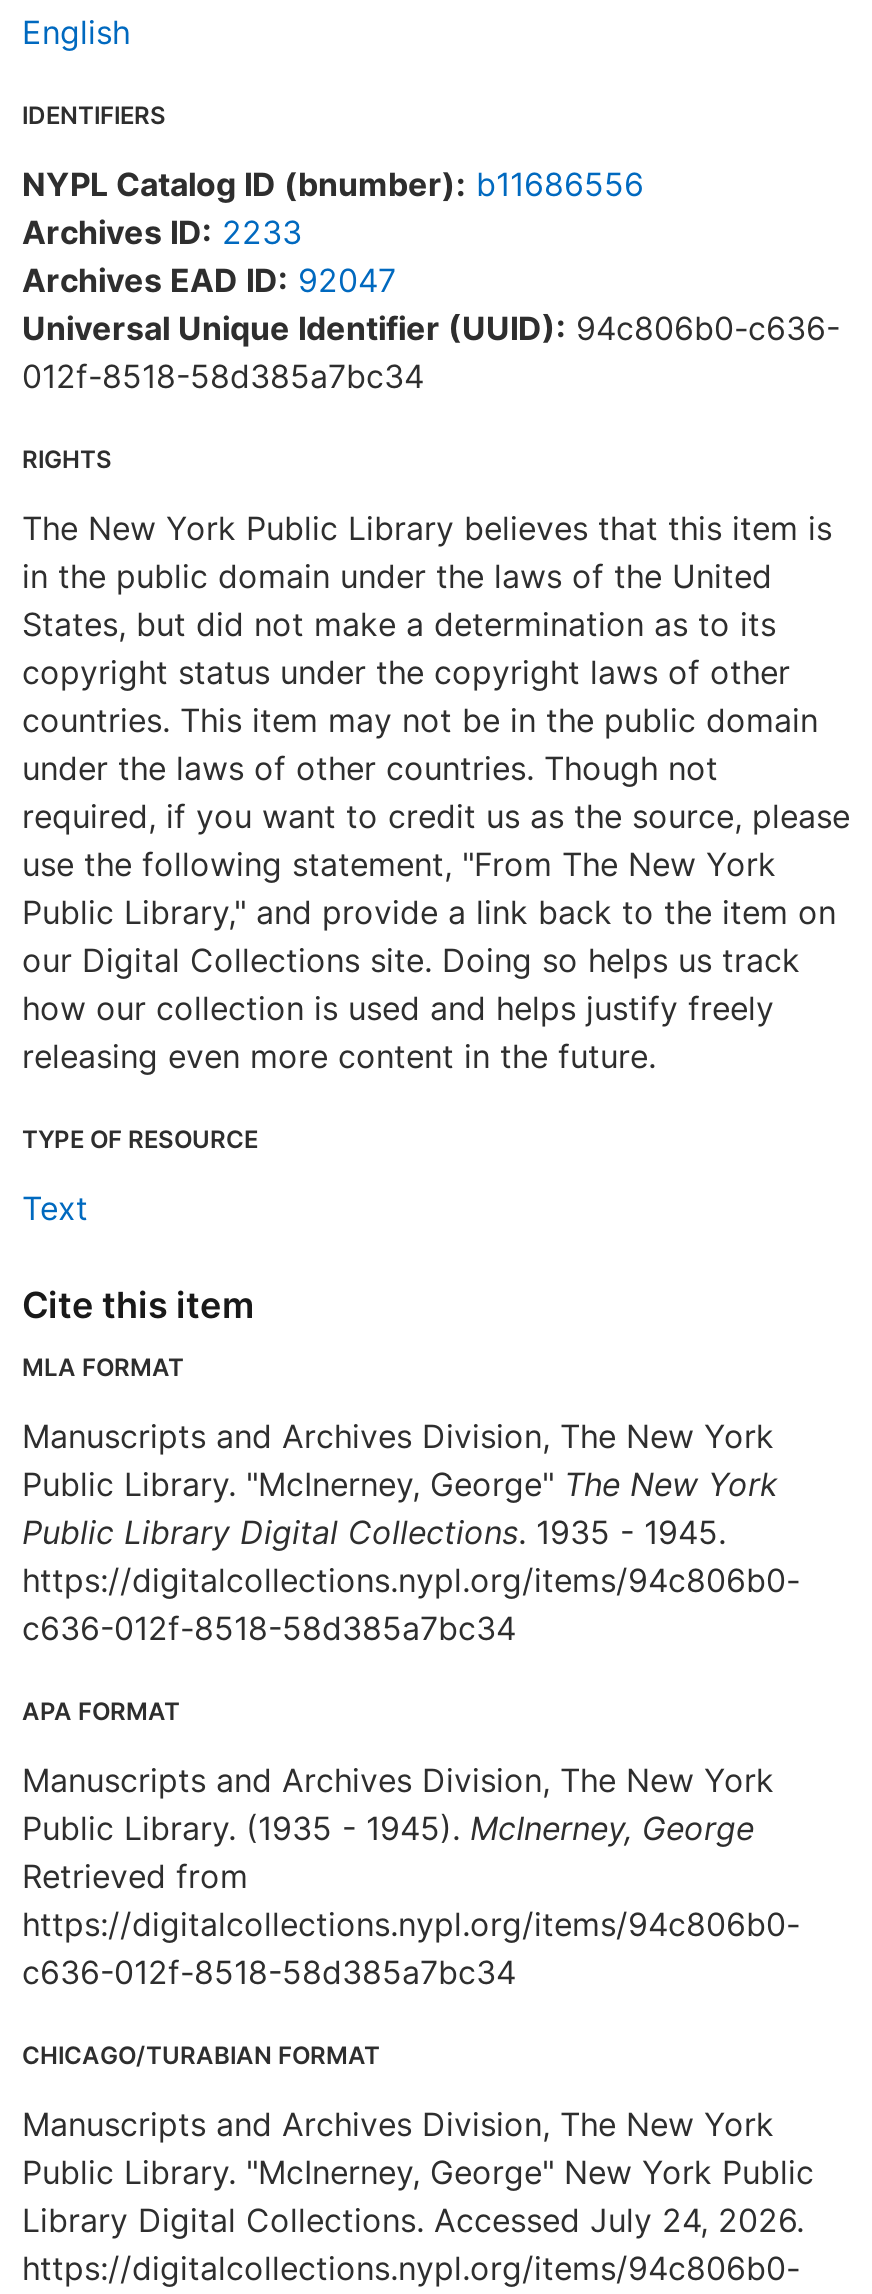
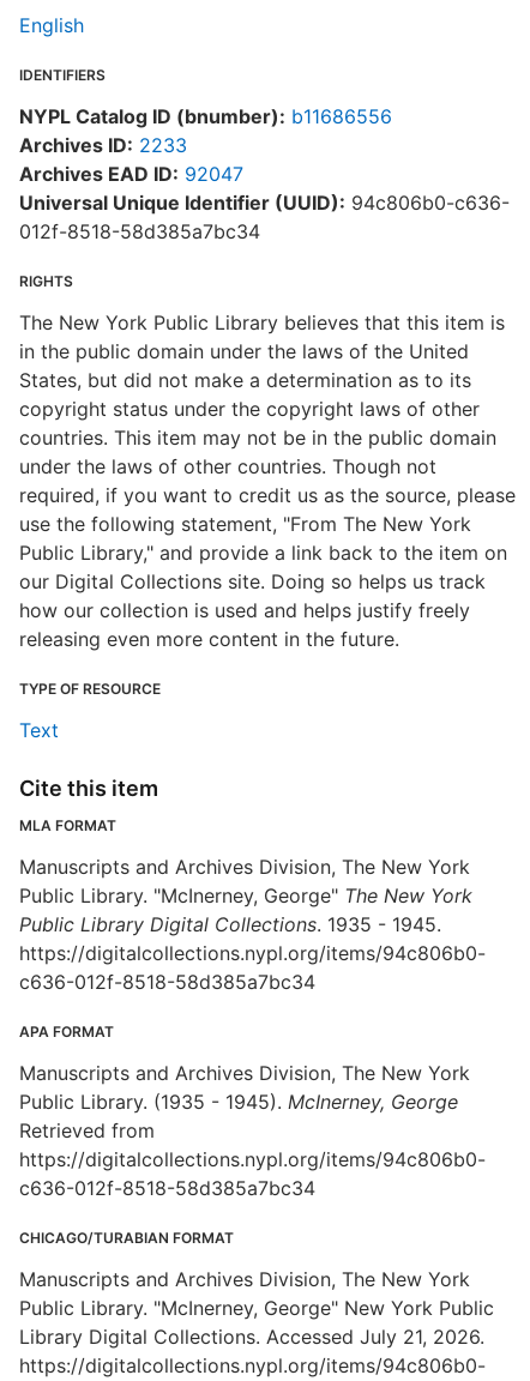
- Library Digital Collections. Accessed July 24, 2026.
+ Library Digital Collections. Accessed July 21, 2026.
